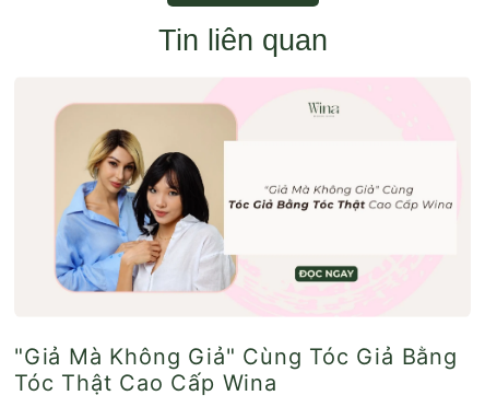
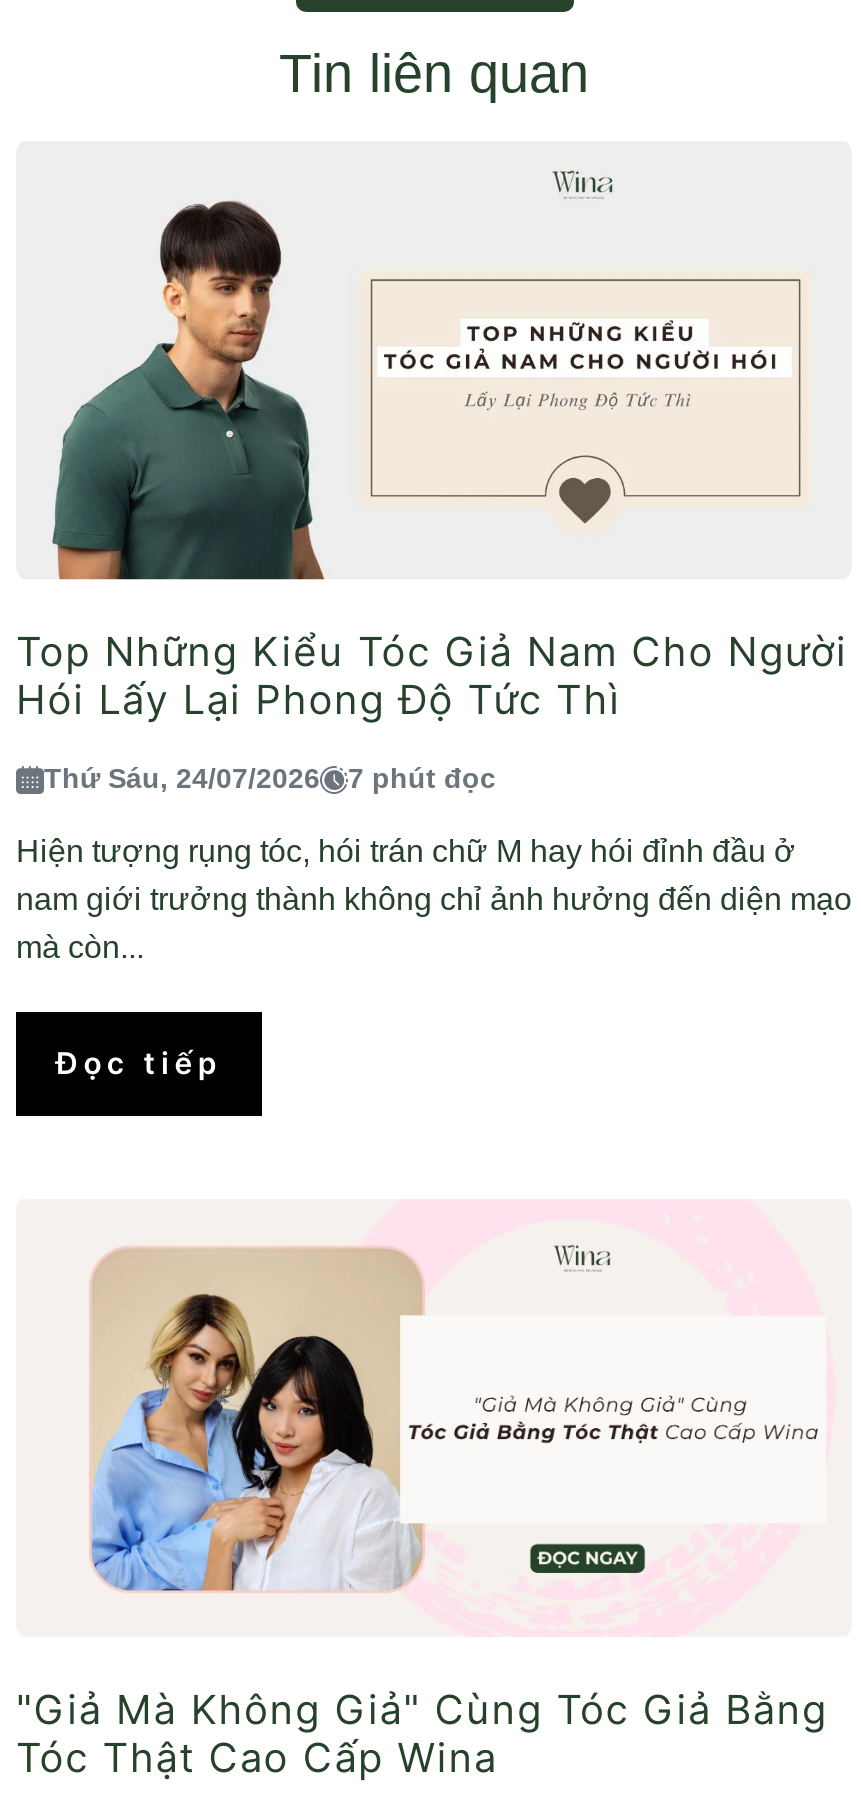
+ [image]
+ Top Những Kiểu Tóc Giả Nam Cho Người
+ Hói Lấy Lại Phong Độ Tức Thì
+ Thứ Sáu, 24/07/2026
+ 7 phút đọc
+ Hiện tượng rụng tóc, hói trán chữ M hay hói đỉnh đầu ở
+ nam giới trưởng thành không chỉ ảnh hưởng đến diện mạo
+ mà còn...
+ Đọc tiếp
